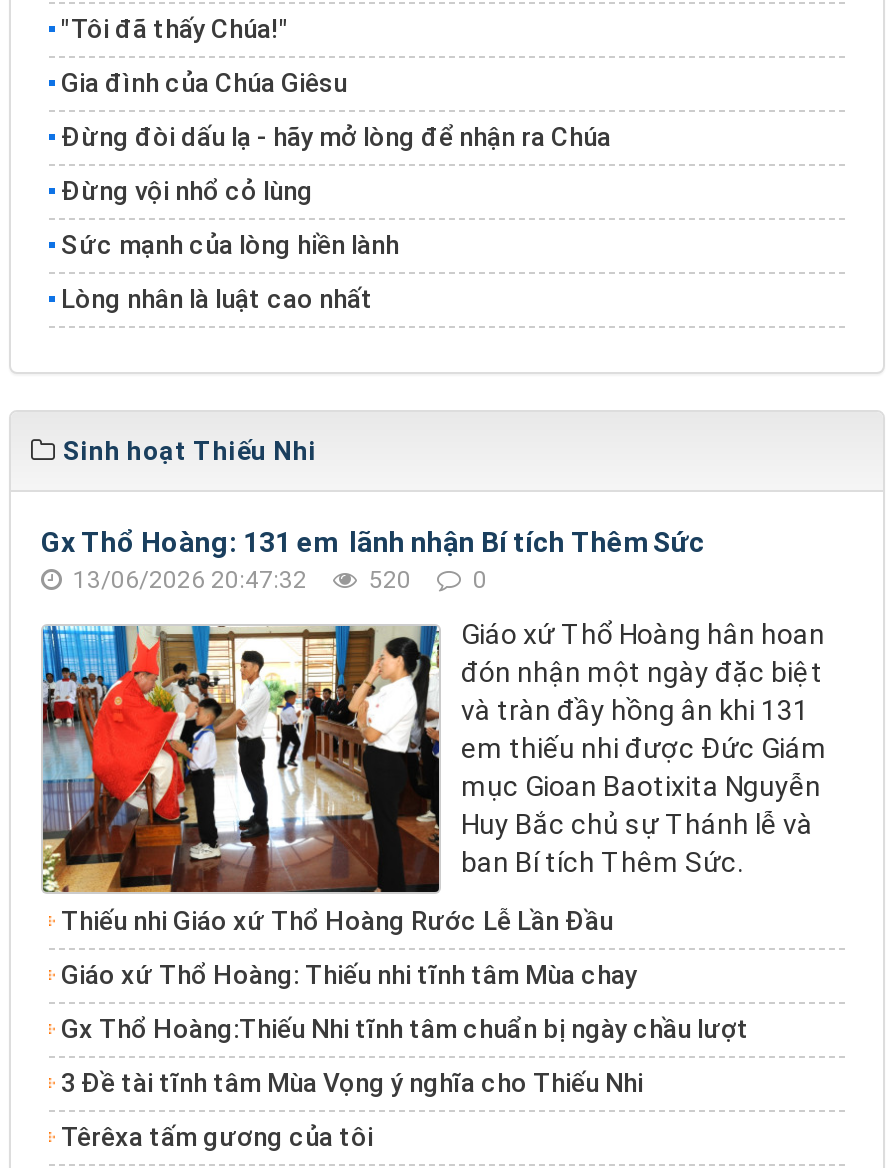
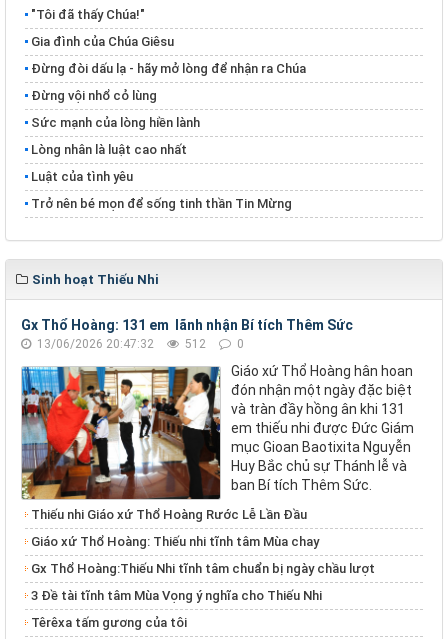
+ Luật của tình yêu
+ Trở nên bé mọn để sống tinh thần Tin Mừng

- 13/06/2026 20:47:32 520 0
+ 13/06/2026 20:47:32 512 0
